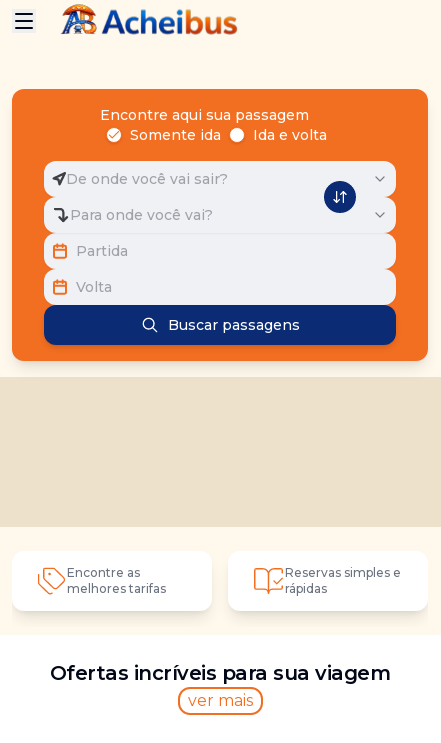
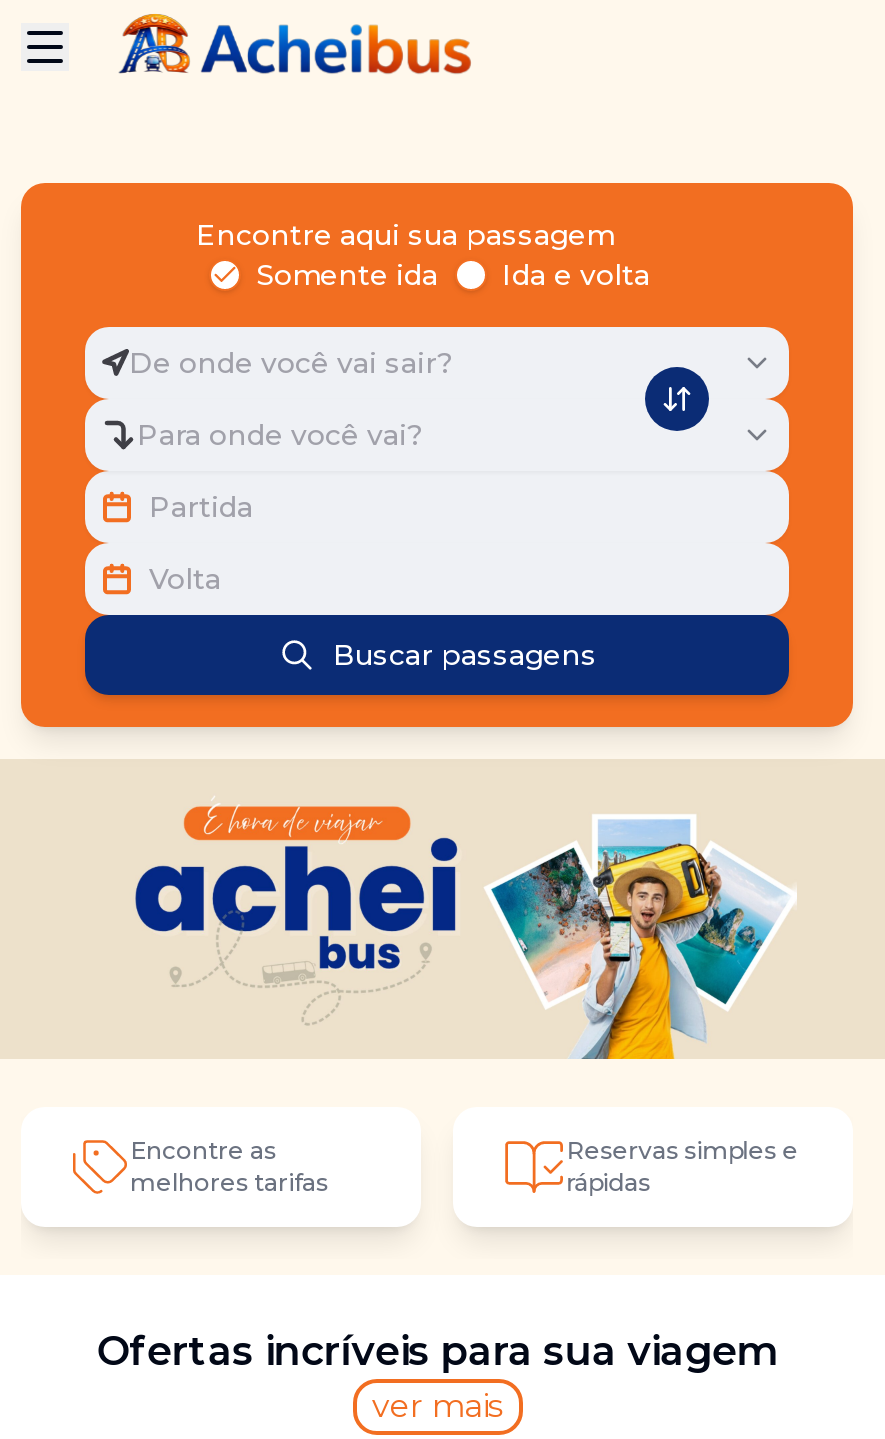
+ [image]

+ [image]
